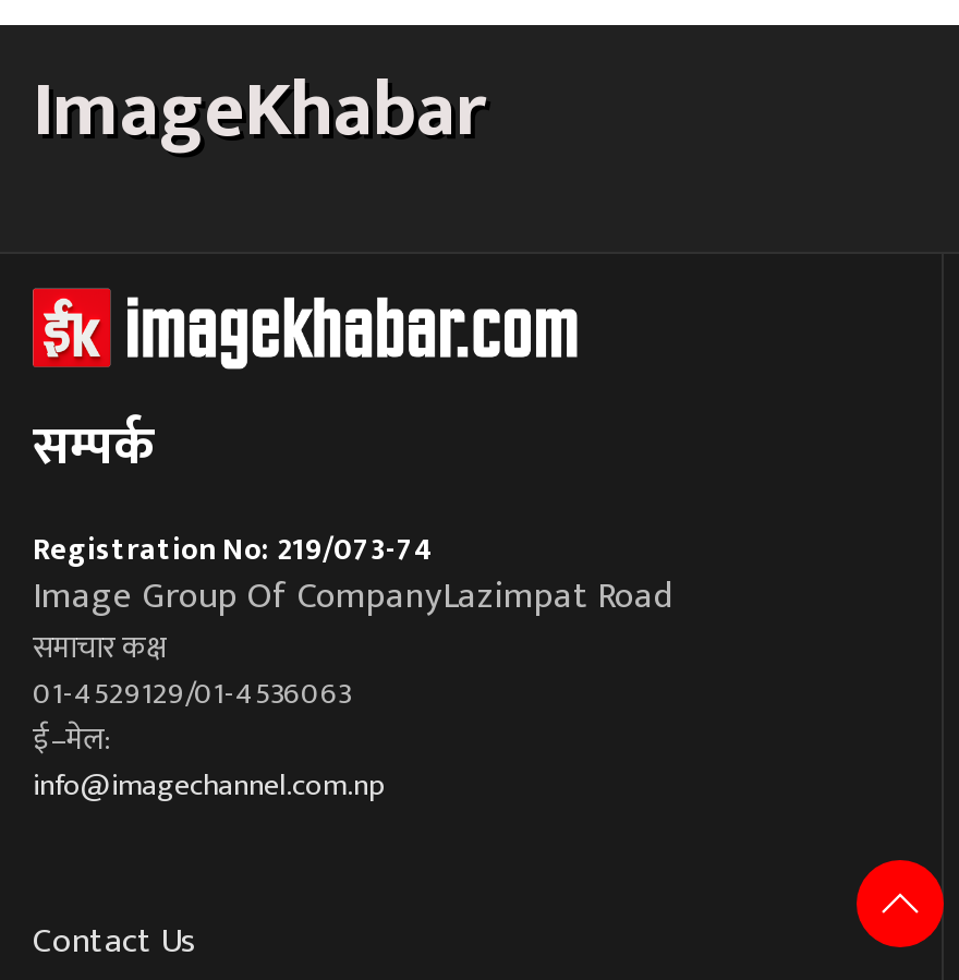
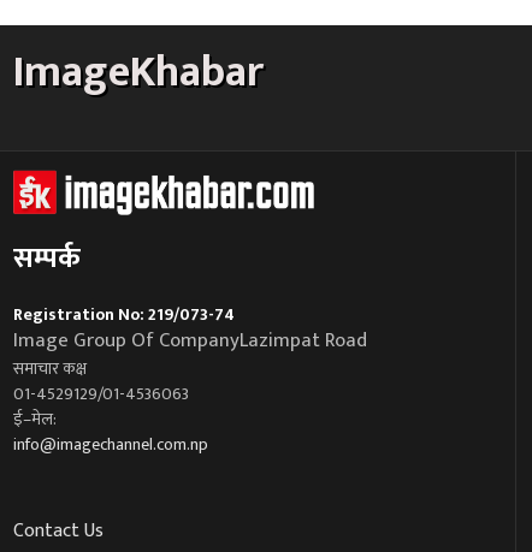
- [image]
